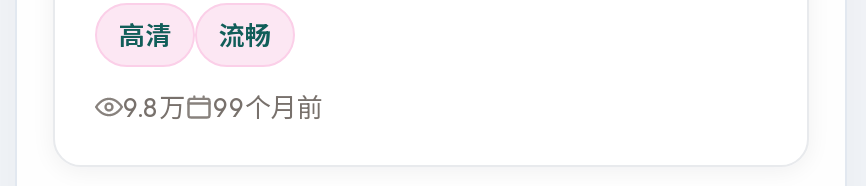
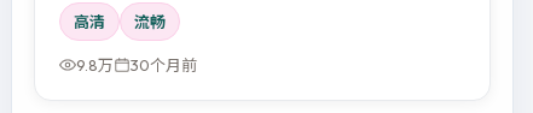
- 9.8万 99个月前
+ 9.8万 30个月前
